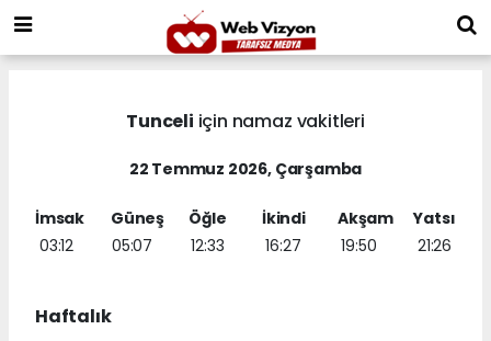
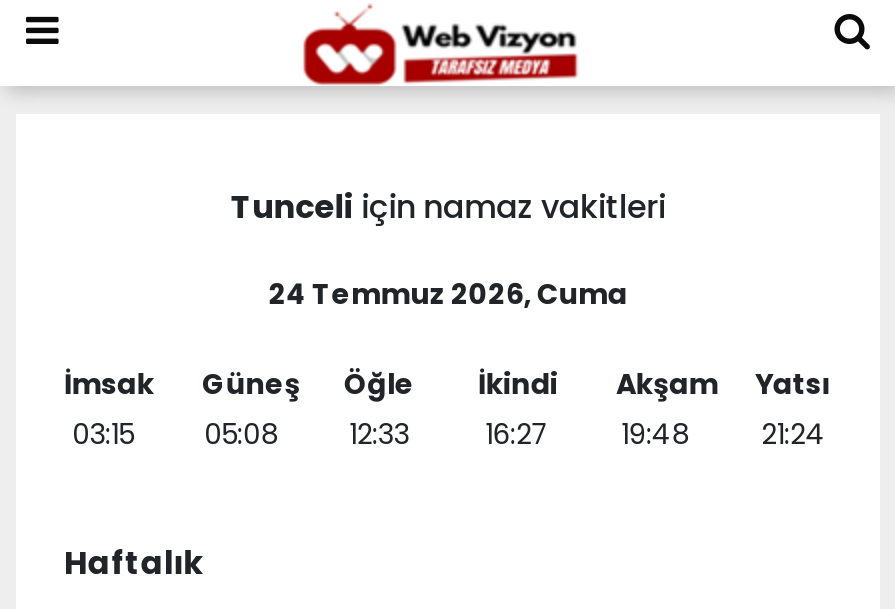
- 22 Temmuz 2026, Çarşamba
+ 24 Temmuz 2026, Cuma

- 03:12
+ 03:15

- 05:07
+ 05:08

- 19:50
+ 19:48

- 21:26
+ 21:24
